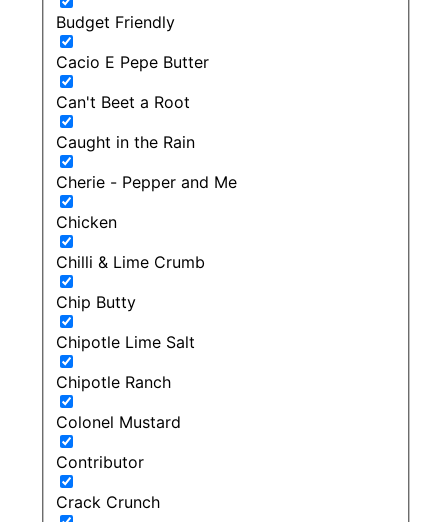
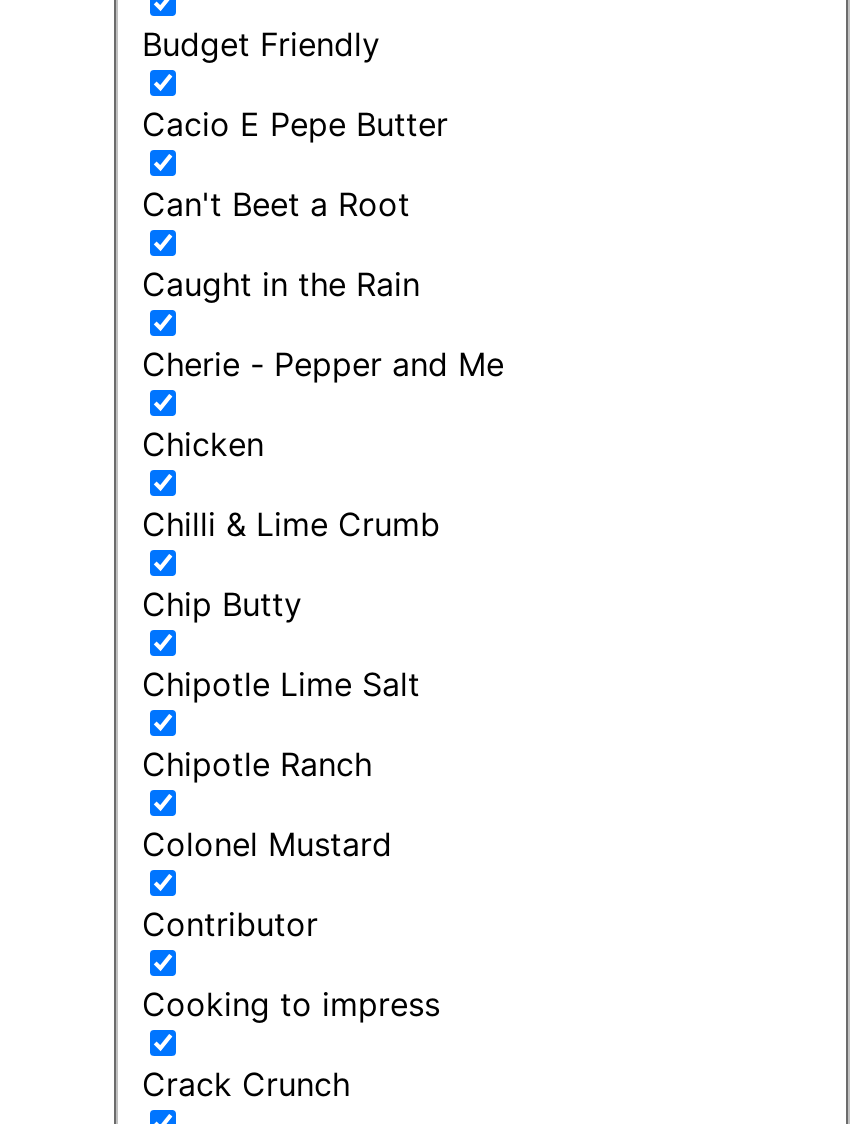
+ Cooking to impress
